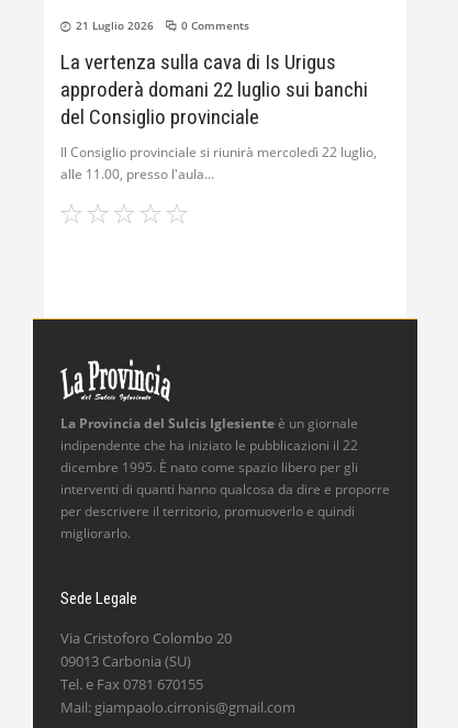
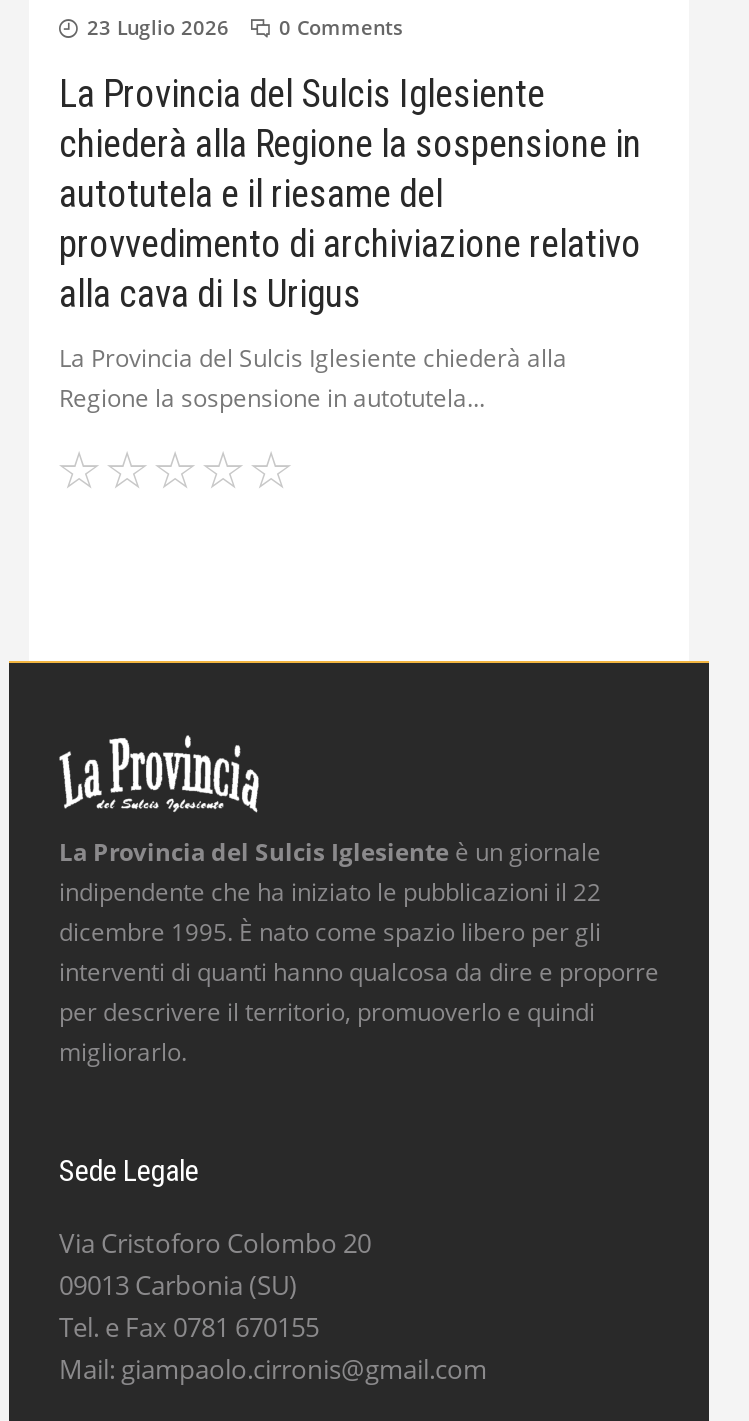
- 21 Luglio 2026 0 Comments
+ 23 Luglio 2026 0 Comments

- La vertenza sulla cava di Is Urigus
- approderà domani 22 luglio sui banchi
- del Consiglio provinciale
+ La Provincia del Sulcis Iglesiente
+ chiederà alla Regione la sospensione in
+ autotutela e il riesame del
+ provvedimento di archiviazione relativo
+ alla cava di Is Urigus

- Il Consiglio provinciale si riunirà mercoledì 22 luglio,
- alle 11.00, presso l'aula
+ La Provincia del Sulcis Iglesiente chiederà alla
+ Regione la sospensione in autotutela
